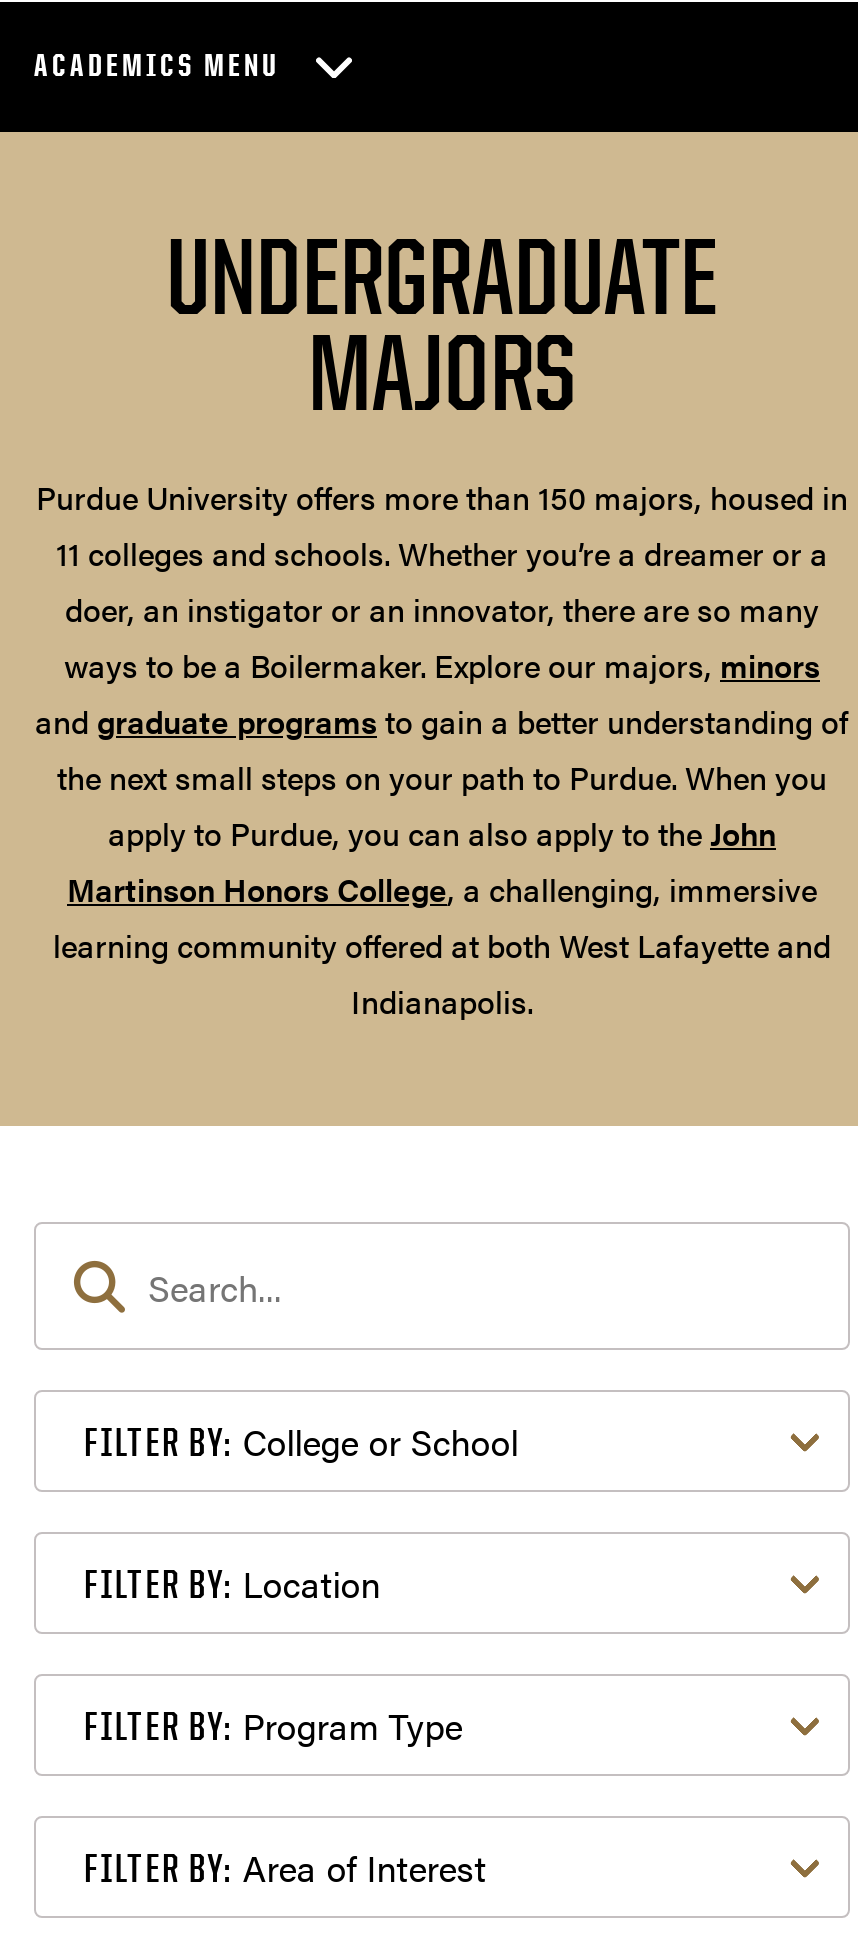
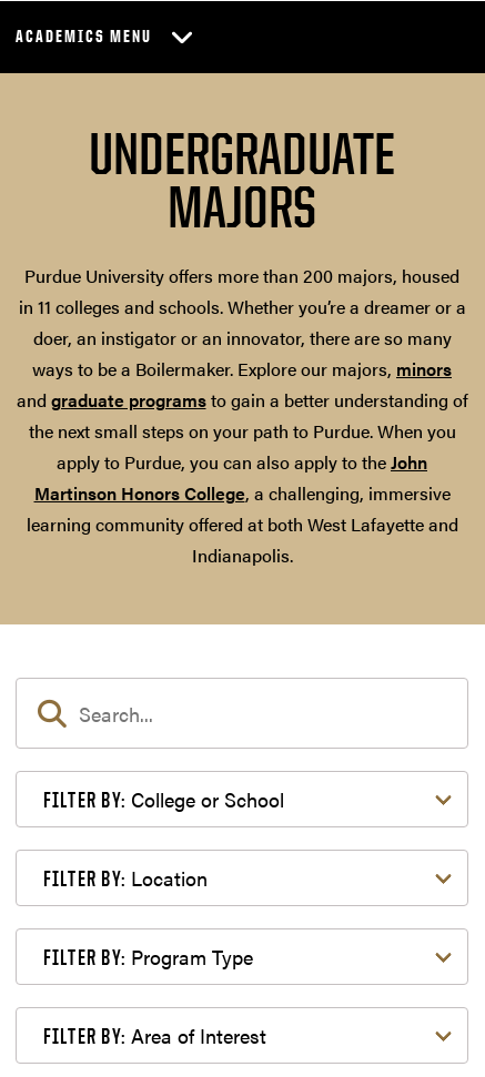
- Purdue University offers more than 150 majors, housed in
- 11 colleges and schools. Whether you’re a dreamer or a
+ Purdue University offers more than 200 majors, housed
+ in 11 colleges and schools. Whether you’re a dreamer or a
